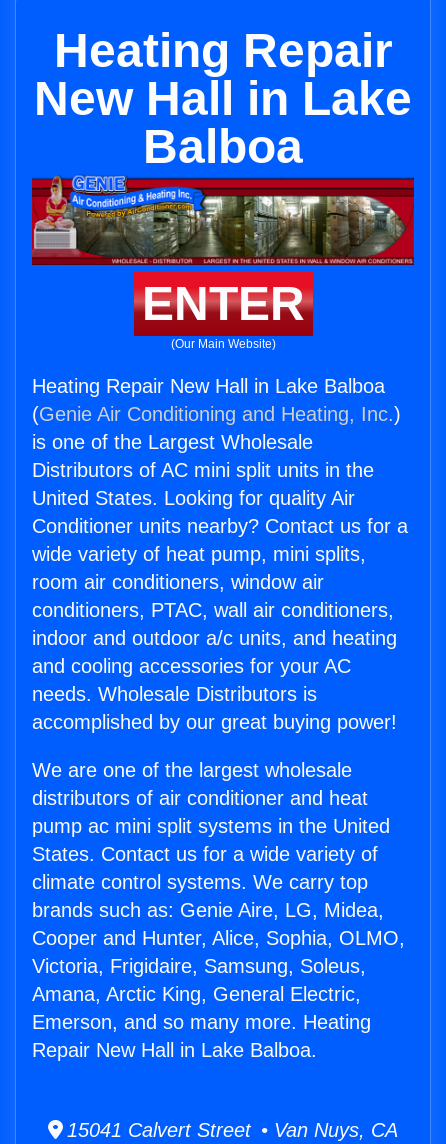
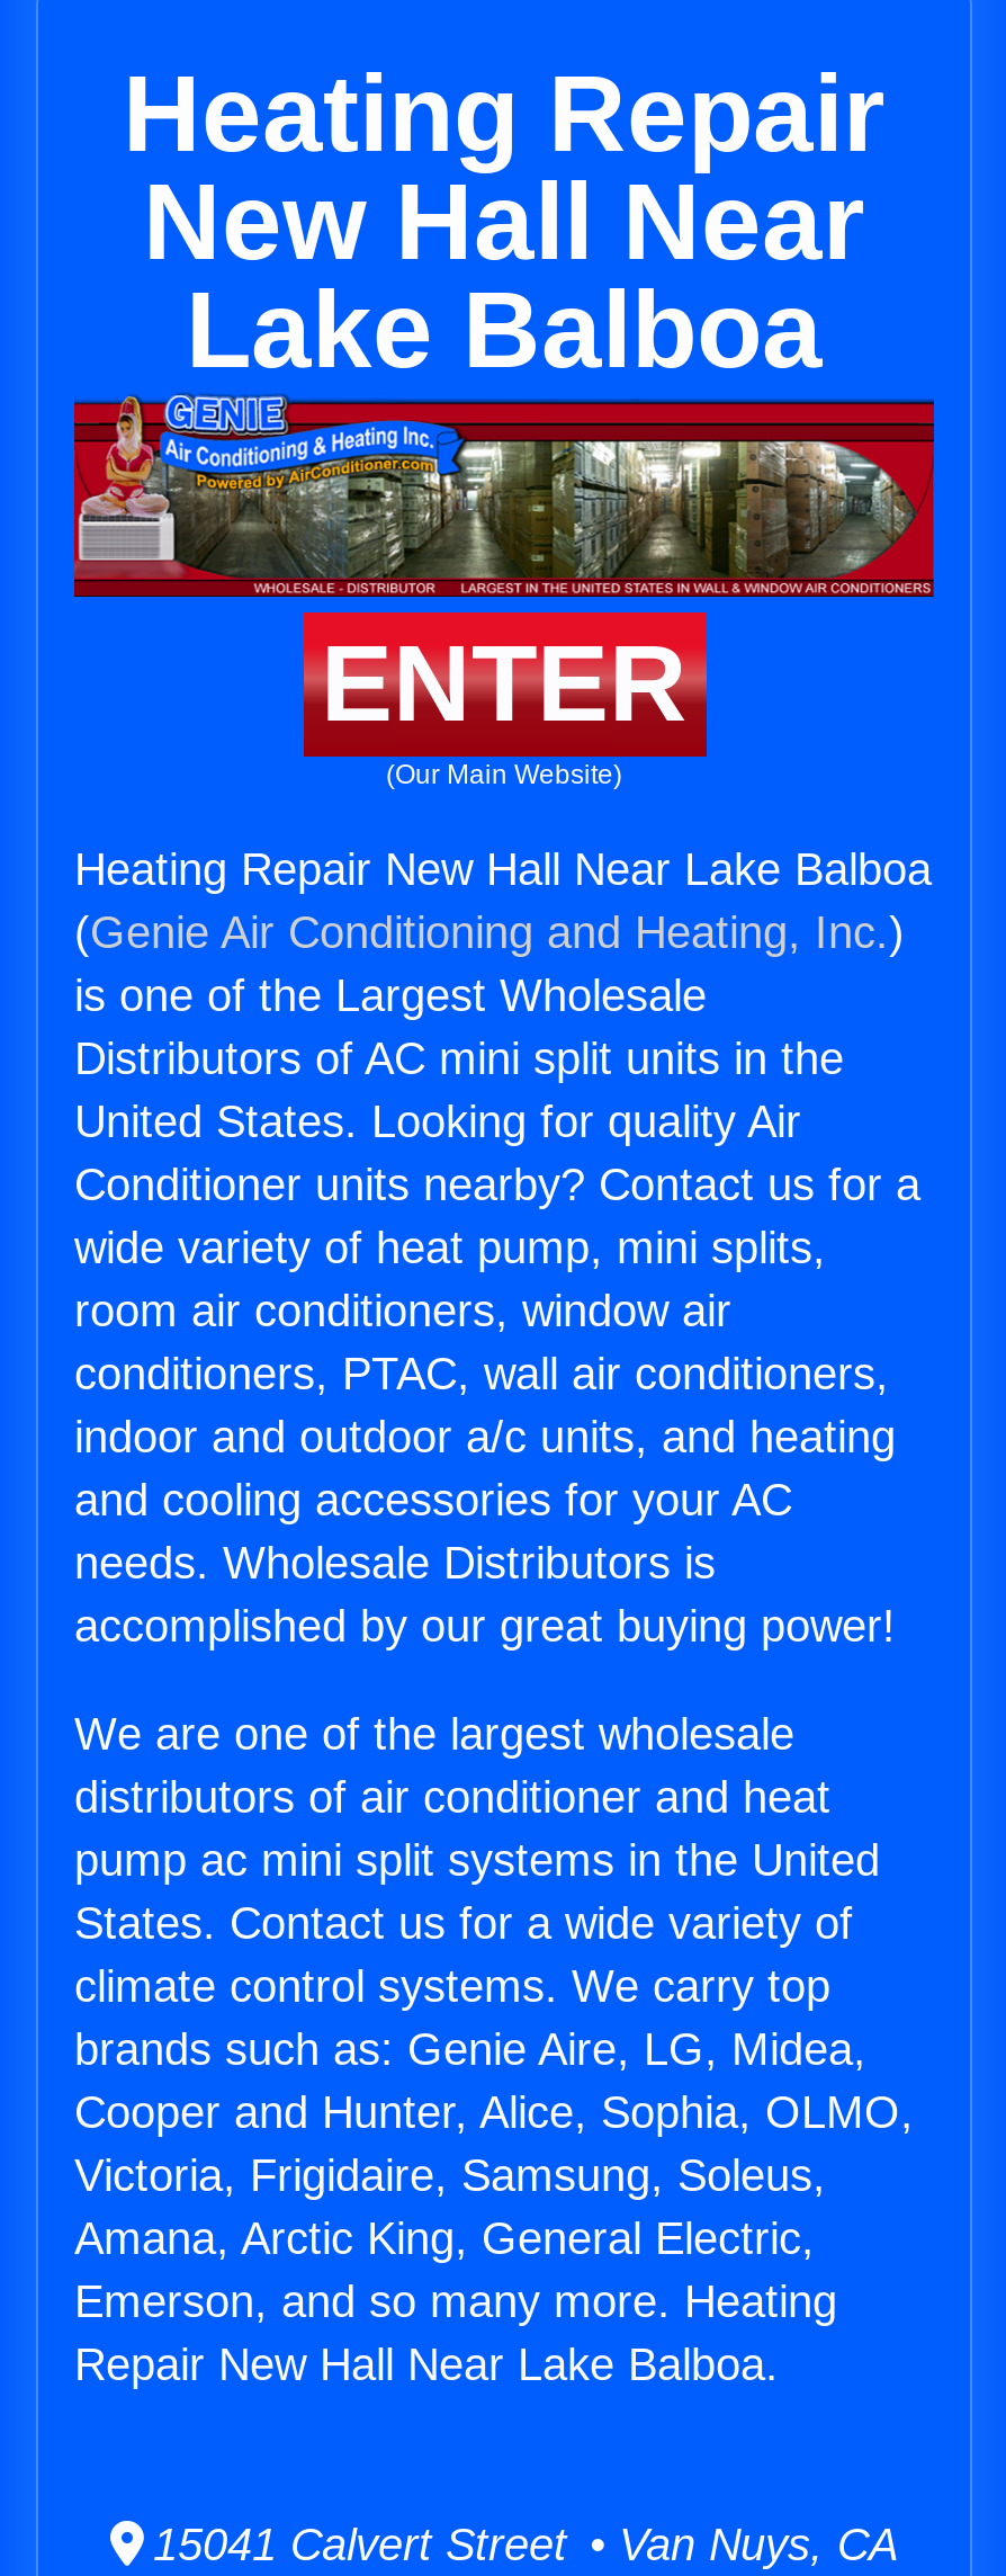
- New Hall in Lake
- Balboa
+ New Hall Near
+ Lake Balboa

- Heating Repair New Hall in Lake Balboa
+ Heating Repair New Hall Near Lake Balboa

- Repair New Hall in Lake Balboa.
+ Repair New Hall Near Lake Balboa.
